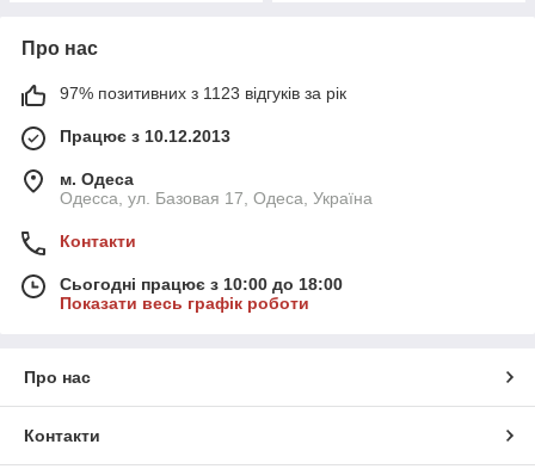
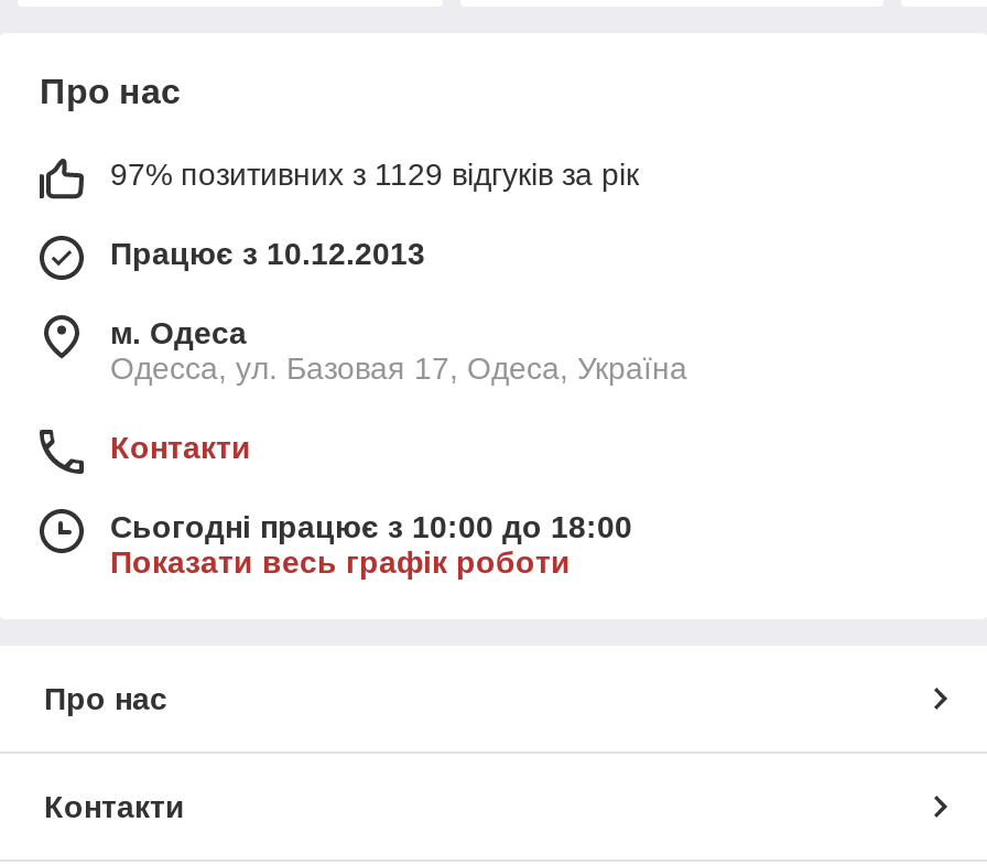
- 97% позитивних з 1123 відгуків за рік
+ 97% позитивних з 1129 відгуків за рік
